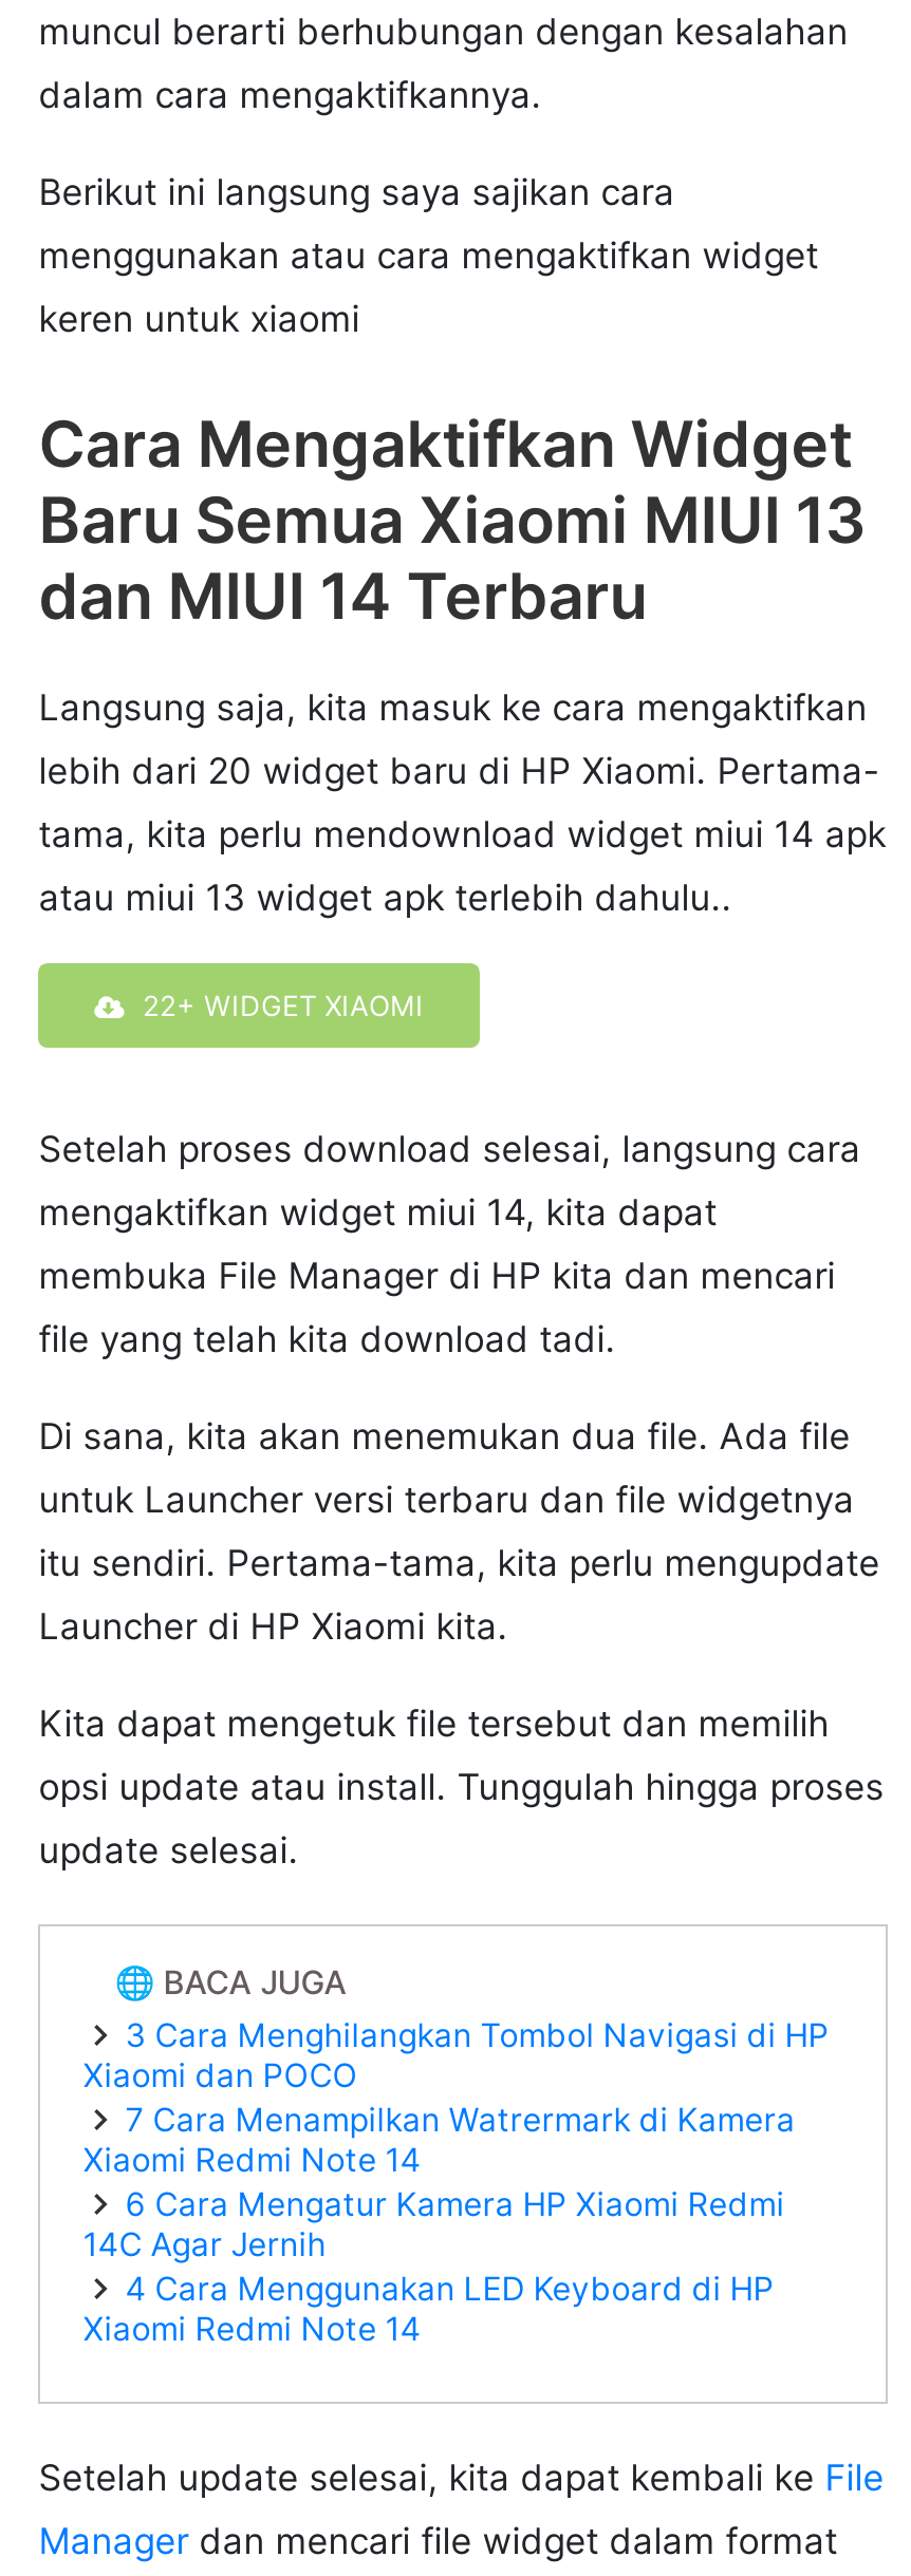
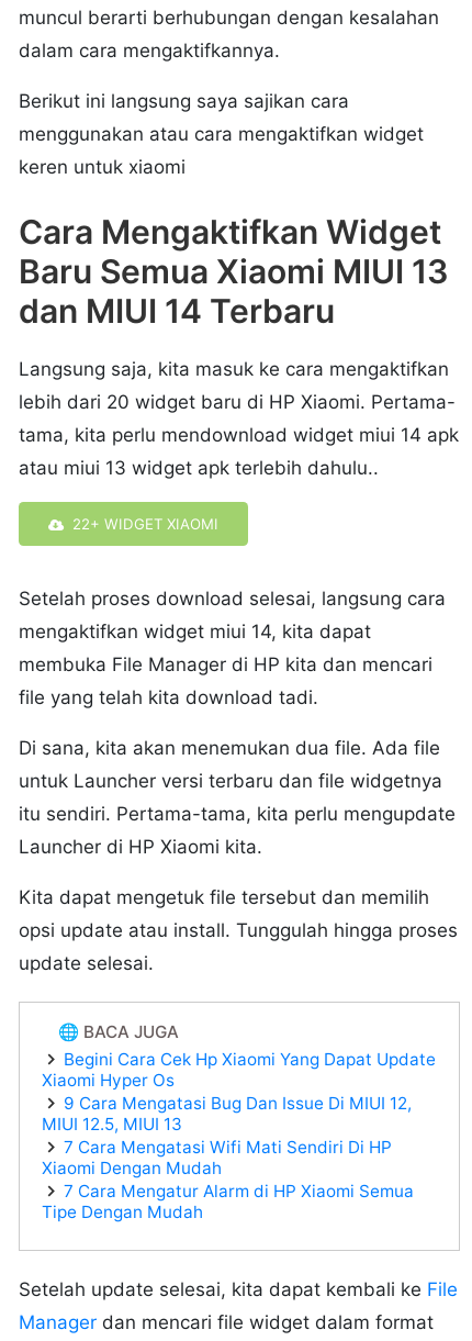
- 3 Cara Menghilangkan Tombol Navigasi di HP
- Xiaomi dan POCO
- 7 Cara Menampilkan Watrermark di Kamera
- Xiaomi Redmi Note 14
- 6 Cara Mengatur Kamera HP Xiaomi Redmi
- 14C Agar Jernih
- 4 Cara Menggunakan LED Keyboard di HP
- Xiaomi Redmi Note 14
+ Begini Cara Cek Hp Xiaomi Yang Dapat Update
+ Xiaomi Hyper Os
+ 9 Cara Mengatasi Bug Dan Issue Di MIUI 12,
+ MIUI 12.5, MIUI 13
+ 7 Cara Mengatasi Wifi Mati Sendiri Di HP
+ Xiaomi Dengan Mudah
+ 7 Cara Mengatur Alarm di HP Xiaomi Semua
+ Tipe Dengan Mudah
